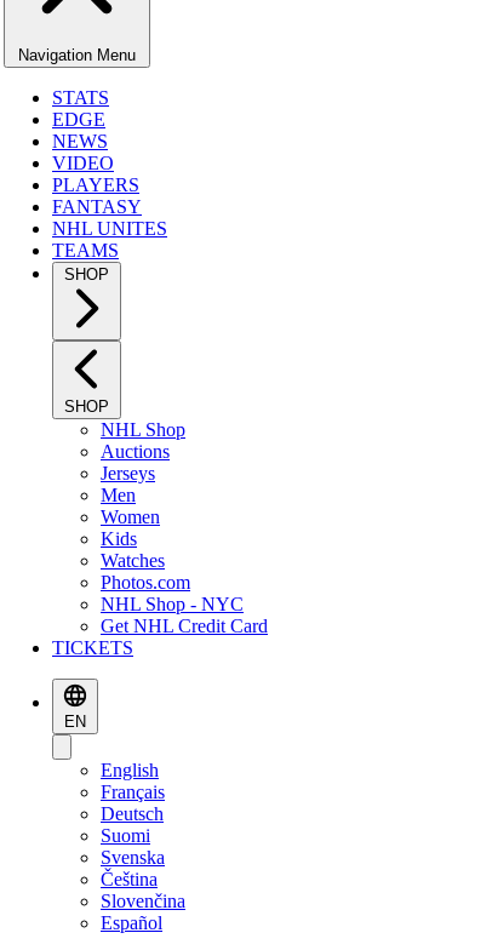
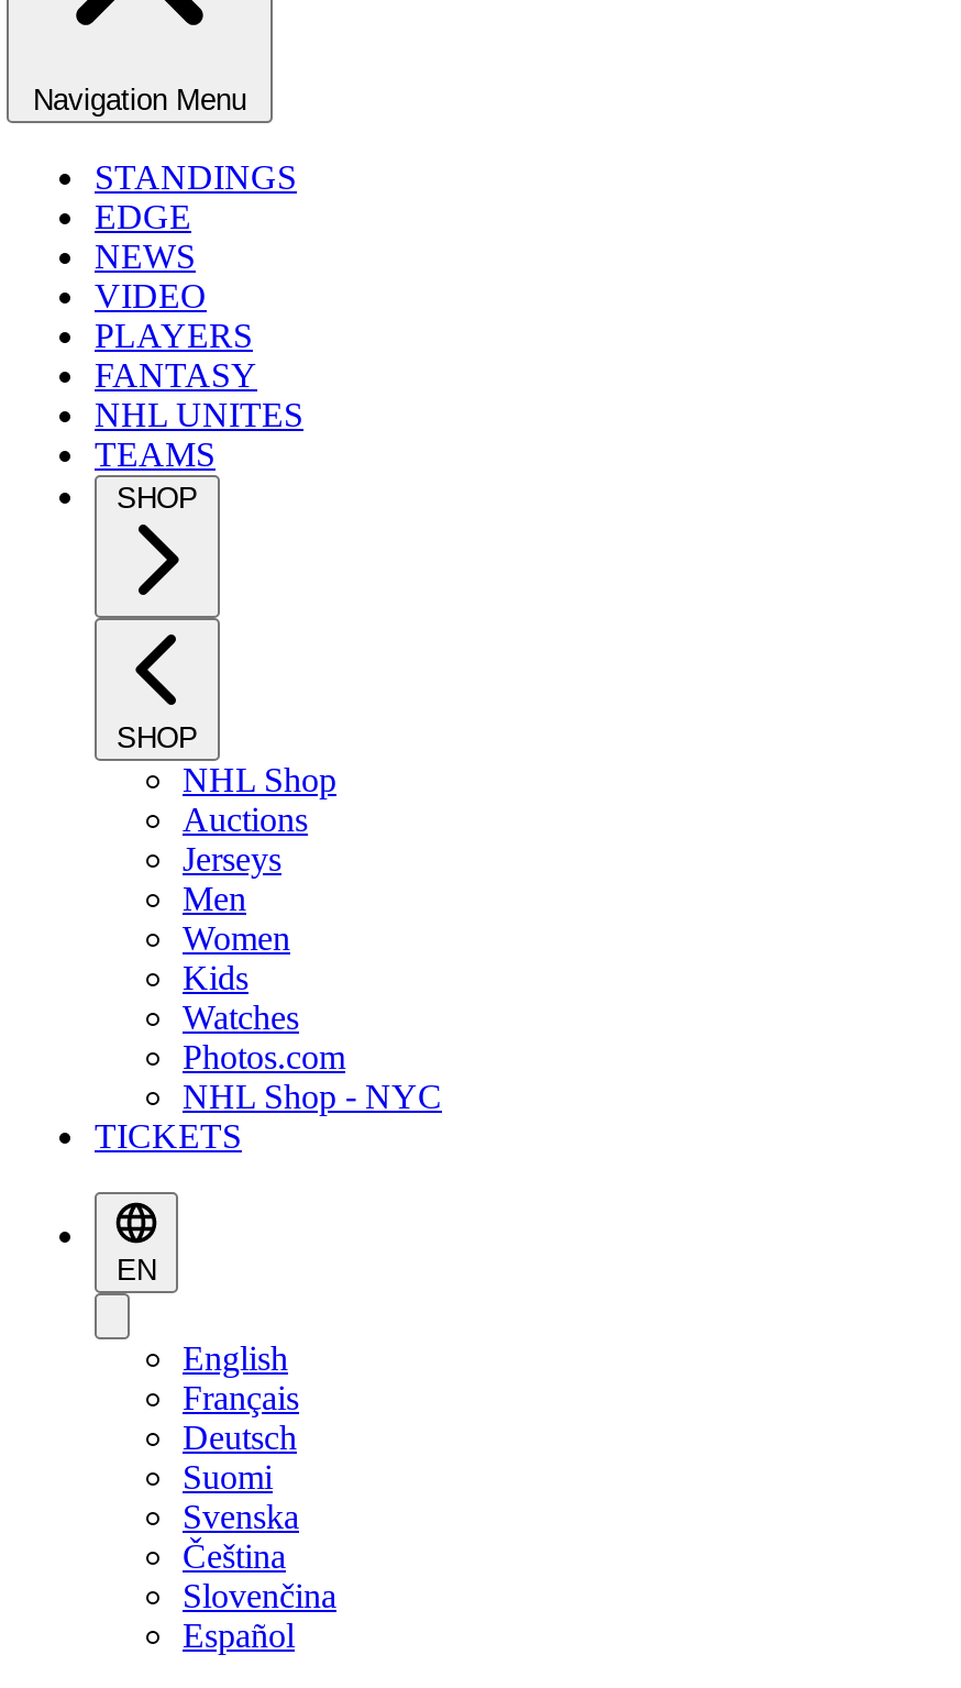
- STATS
+ STANDINGS

- Get NHL Credit Card
